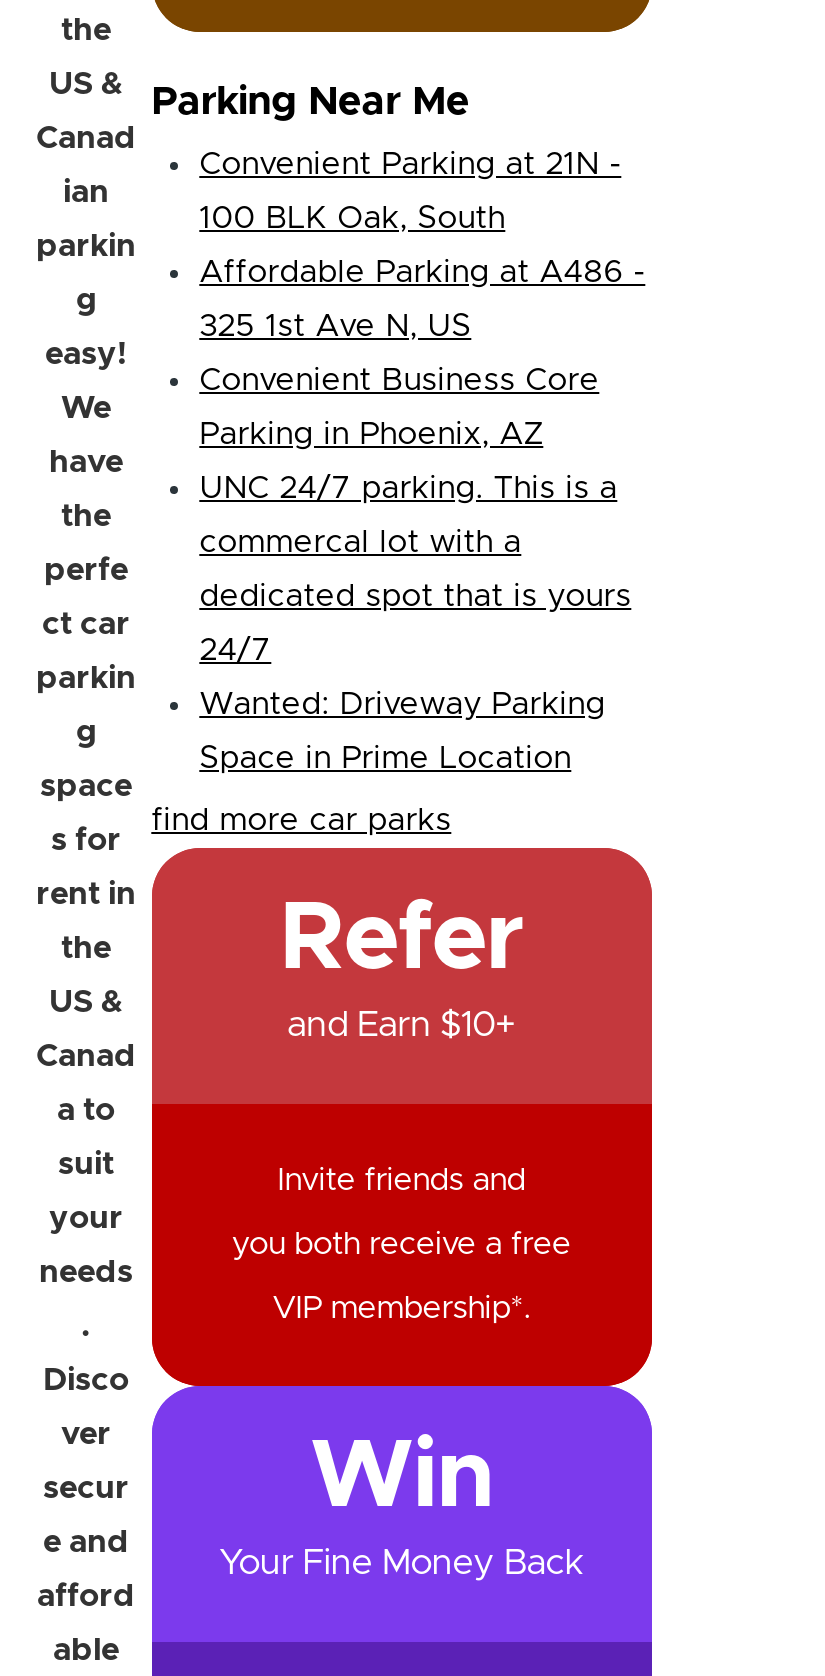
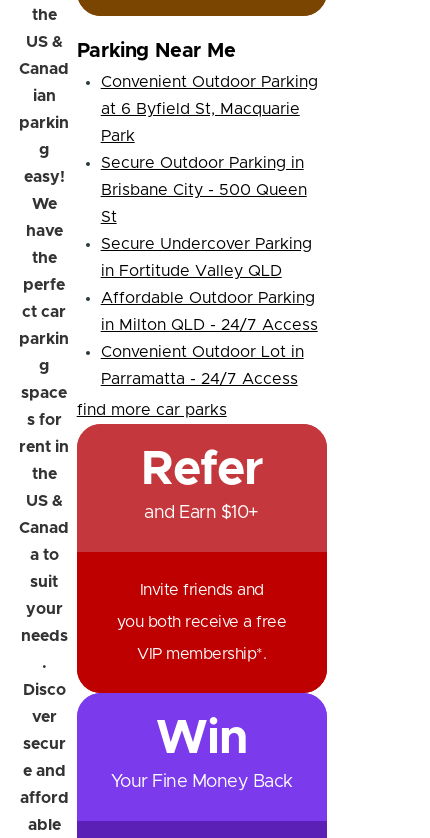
- Convenient Parking at 21N -
+ Convenient Outdoor Parking

- 100 BLK Oak, South
+ at 6 Byfield St, Macquarie

- Affordable Parking at A486 -
+ Park

- 325 1st Ave N, US
+ Secure Outdoor Parking in

- Convenient Business Core
+ Brisbane City - 500 Queen

- Parking in Phoenix, AZ
+ St

- UNC 24/7 parking. This is a
+ Secure Undercover Parking

- commercal lot with a
+ in Fortitude Valley QLD

- dedicated spot that is yours
+ Affordable Outdoor Parking

- 24/7
+ in Milton QLD - 24/7 Access

- Wanted: Driveway Parking
+ Convenient Outdoor Lot in

- Space in Prime Location
+ Parramatta - 24/7 Access
